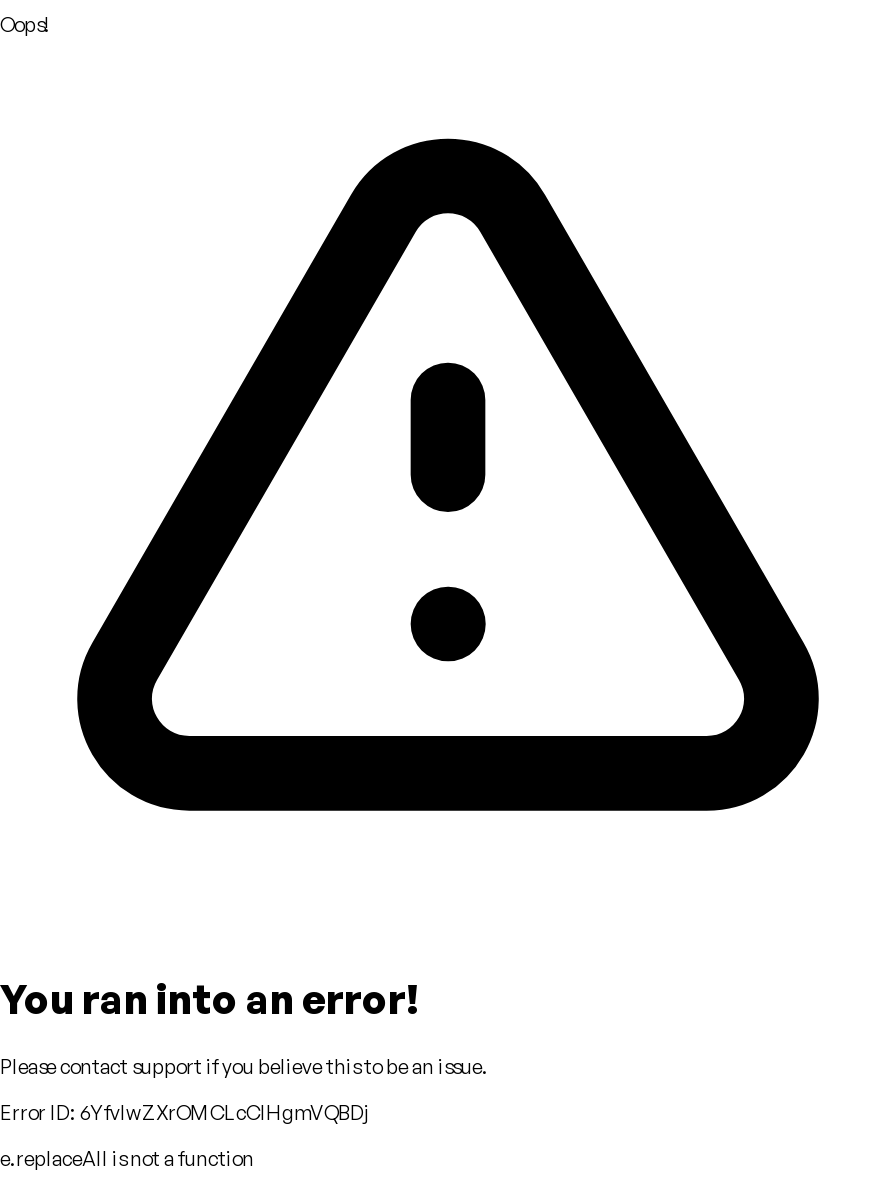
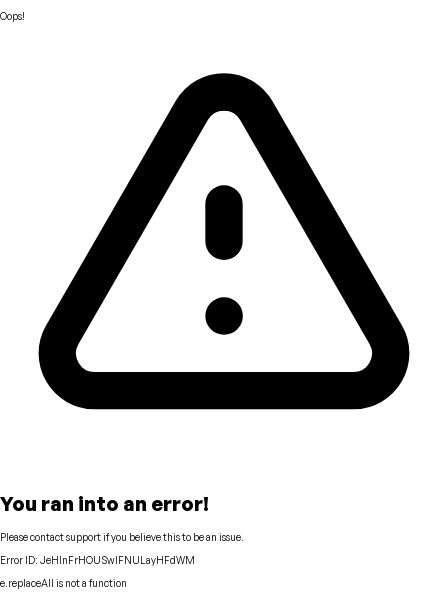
- Error ID: 6YfvIwZXrOMCLcCIHgmVQBDj
+ Error ID: JeHInFrHOUSwlFNULayHFdWM
